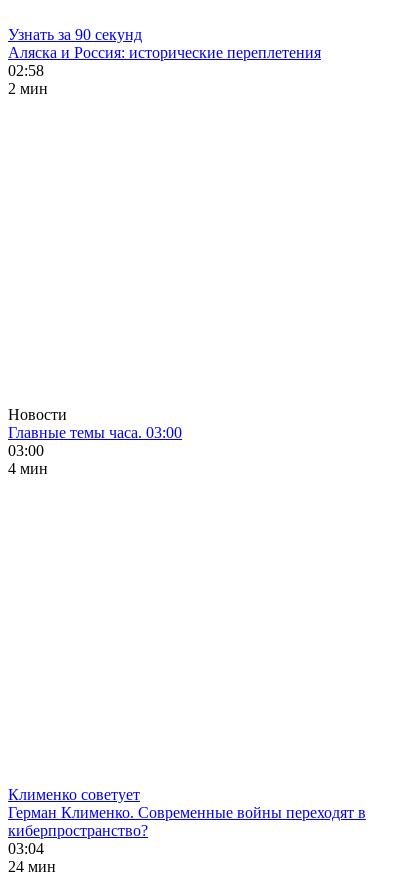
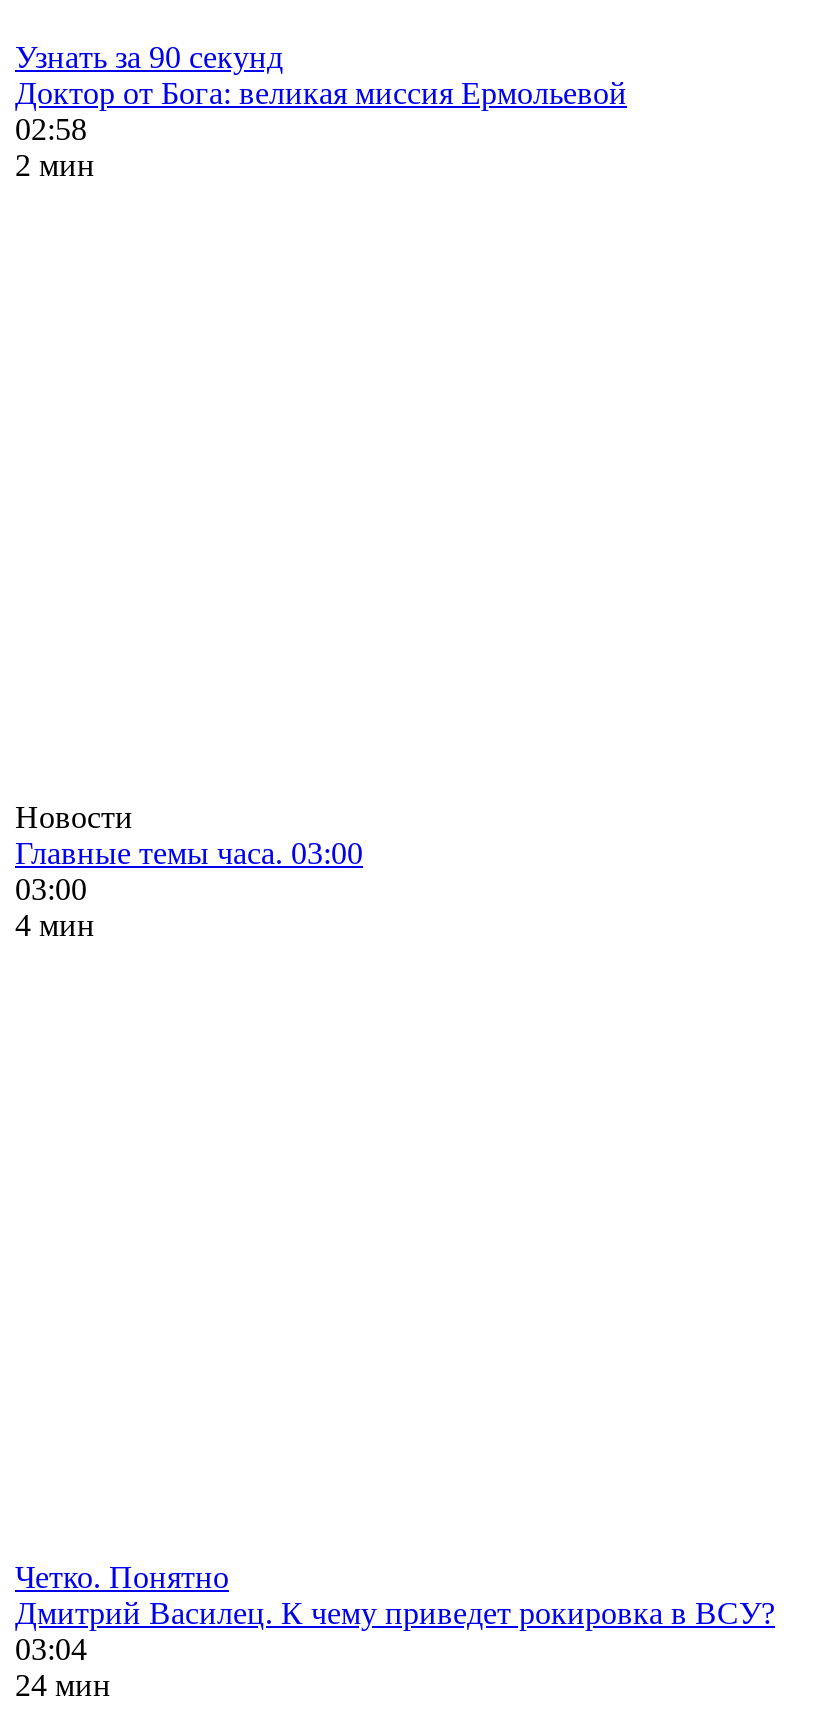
- Аляска и Россия: исторические переплетения
+ Доктор от Бога: великая миссия Ермольевой

- Клименко советует
- Герман Клименко. Современные войны переходят в
- киберпространство?
+ Четко. Понятно
+ Дмитрий Василец. К чему приведет рокировка в ВСУ?
